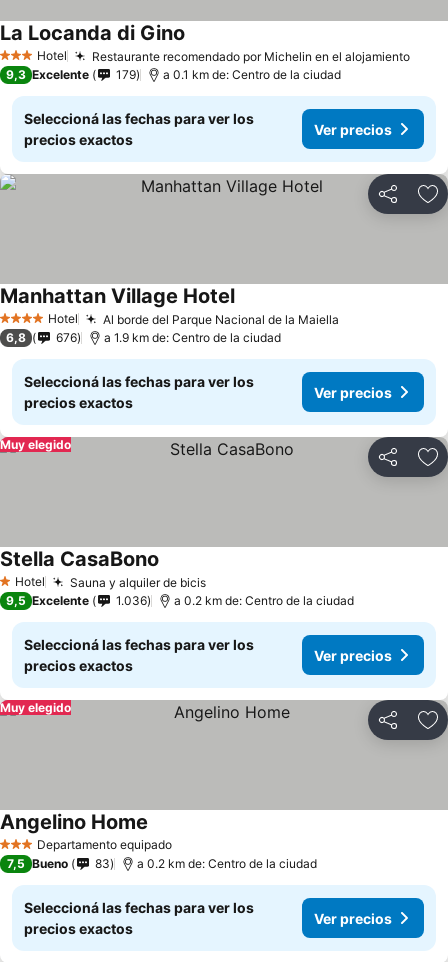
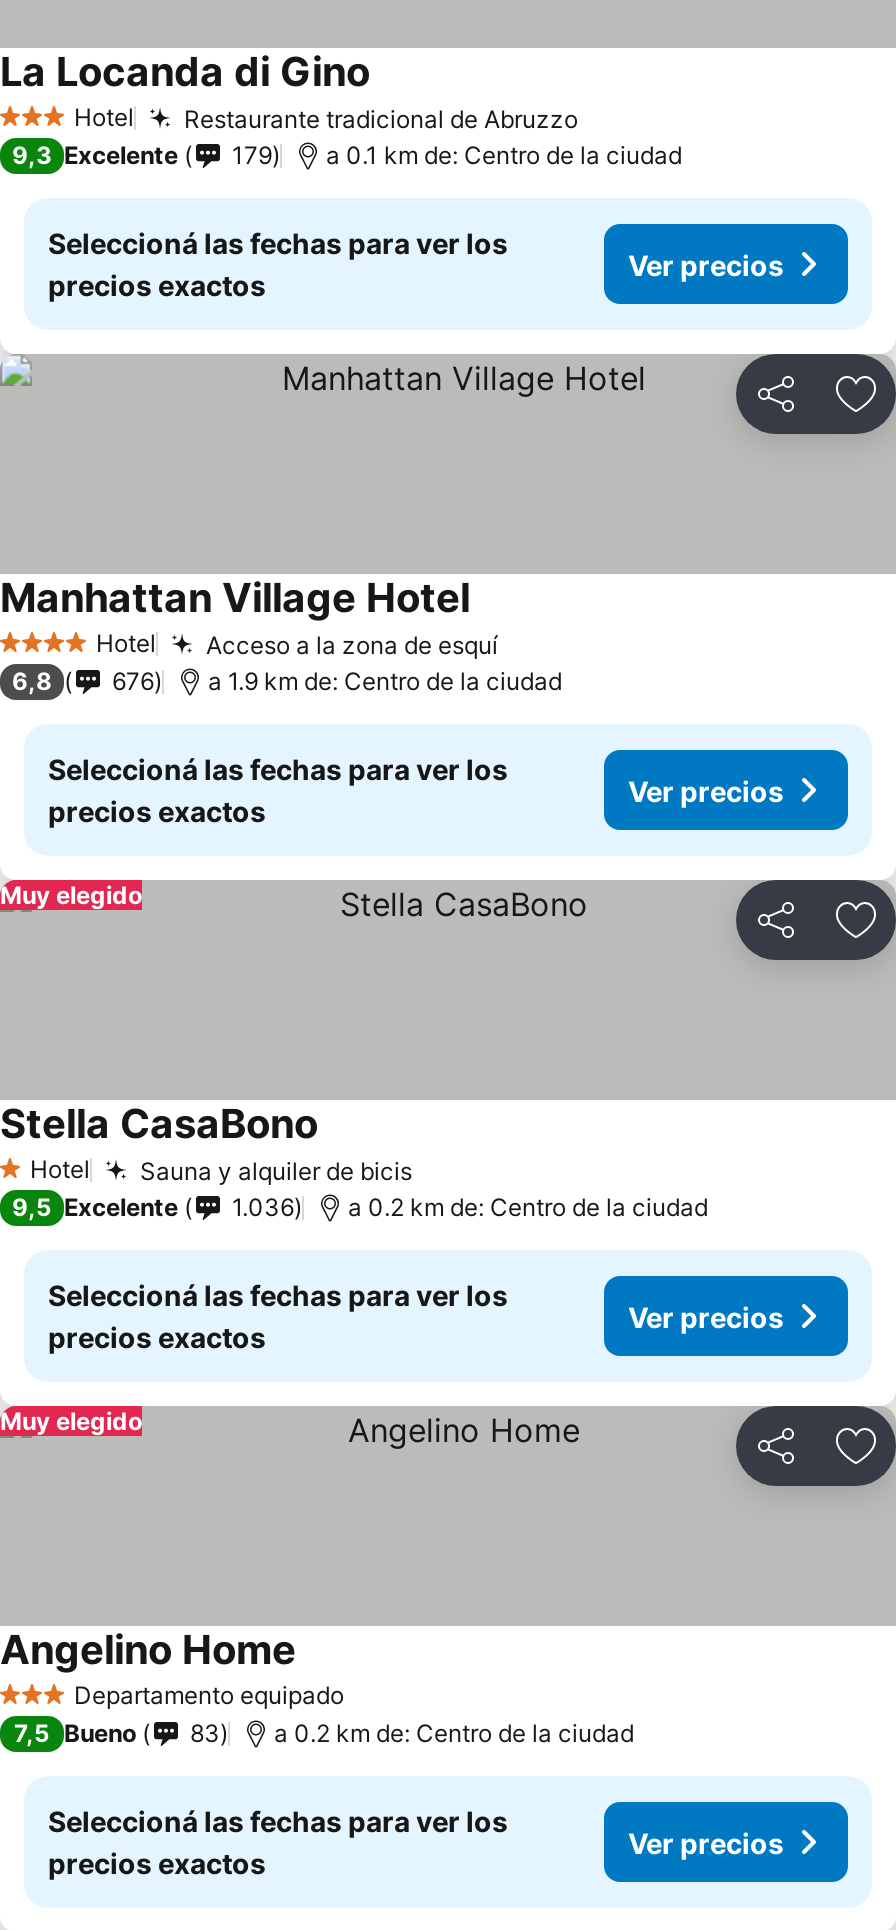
- Restaurante recomendado por Michelin en el alojamiento
+ Restaurante tradicional de Abruzzo

- Al borde del Parque Nacional de la Maiella
+ Acceso a la zona de esquí
